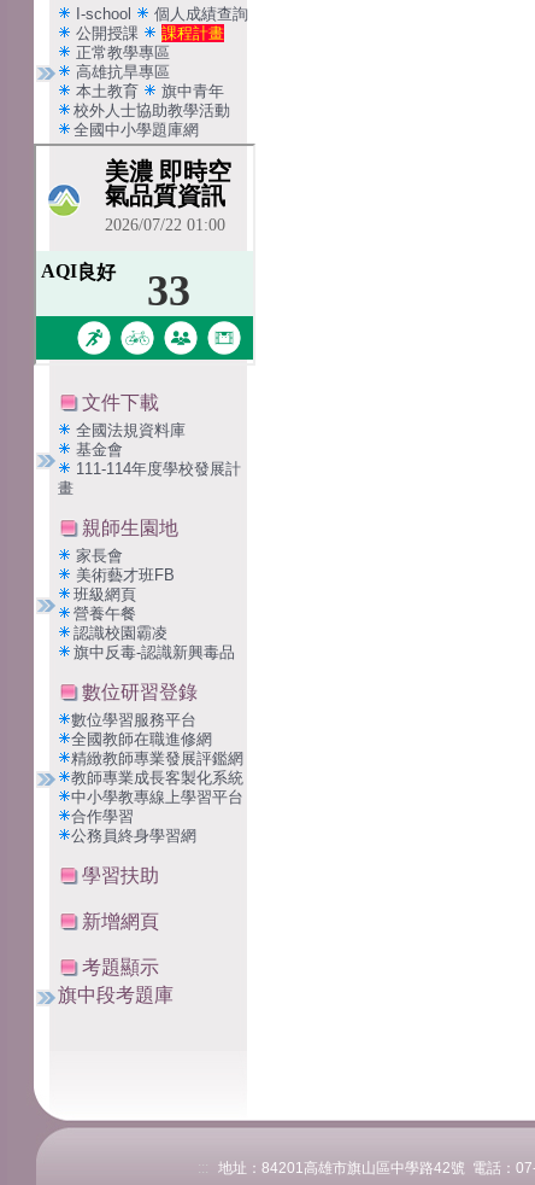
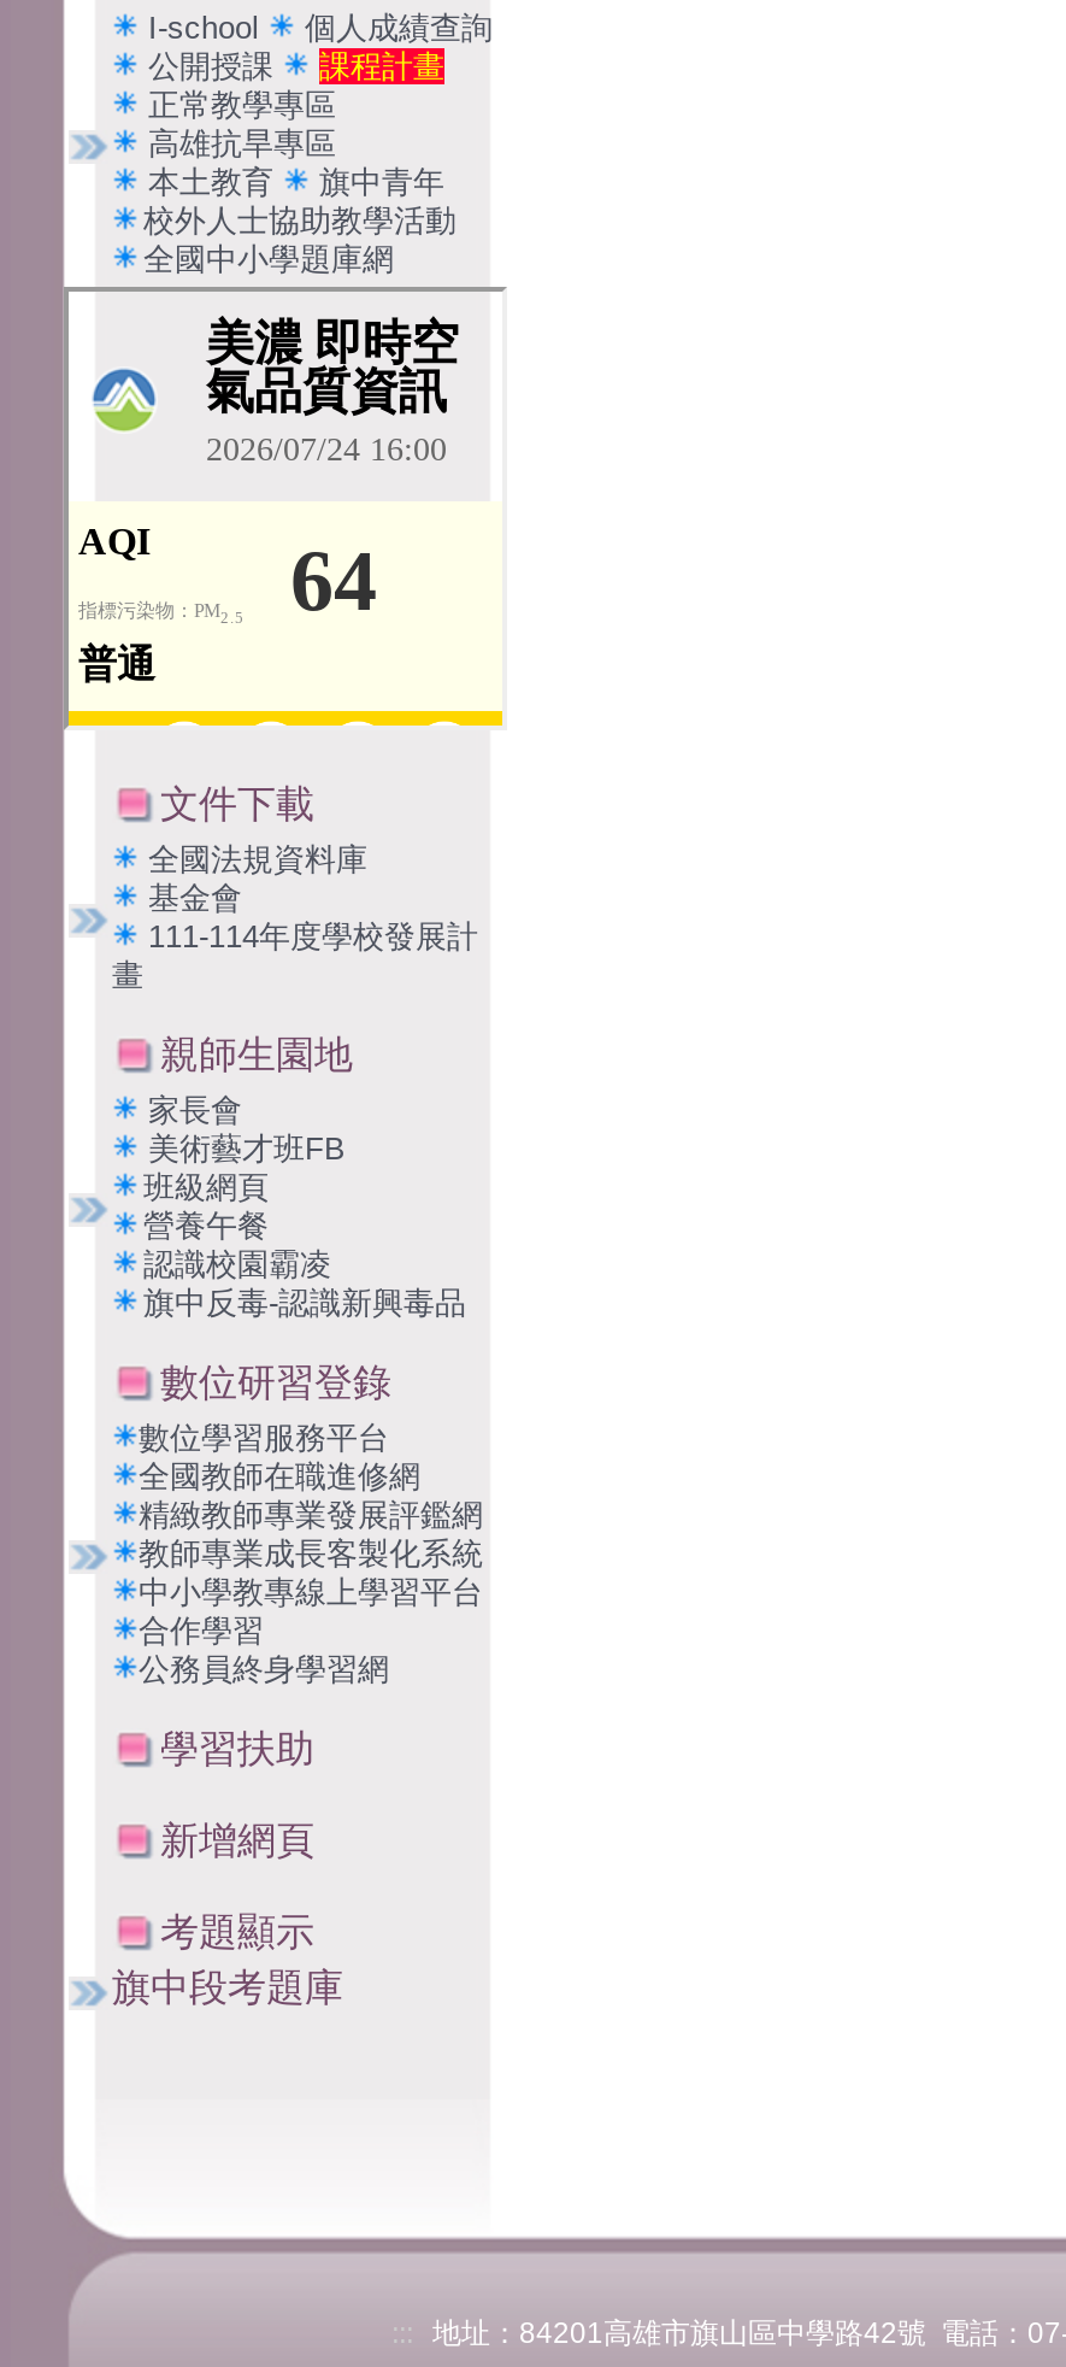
- [image]
+ [image]
